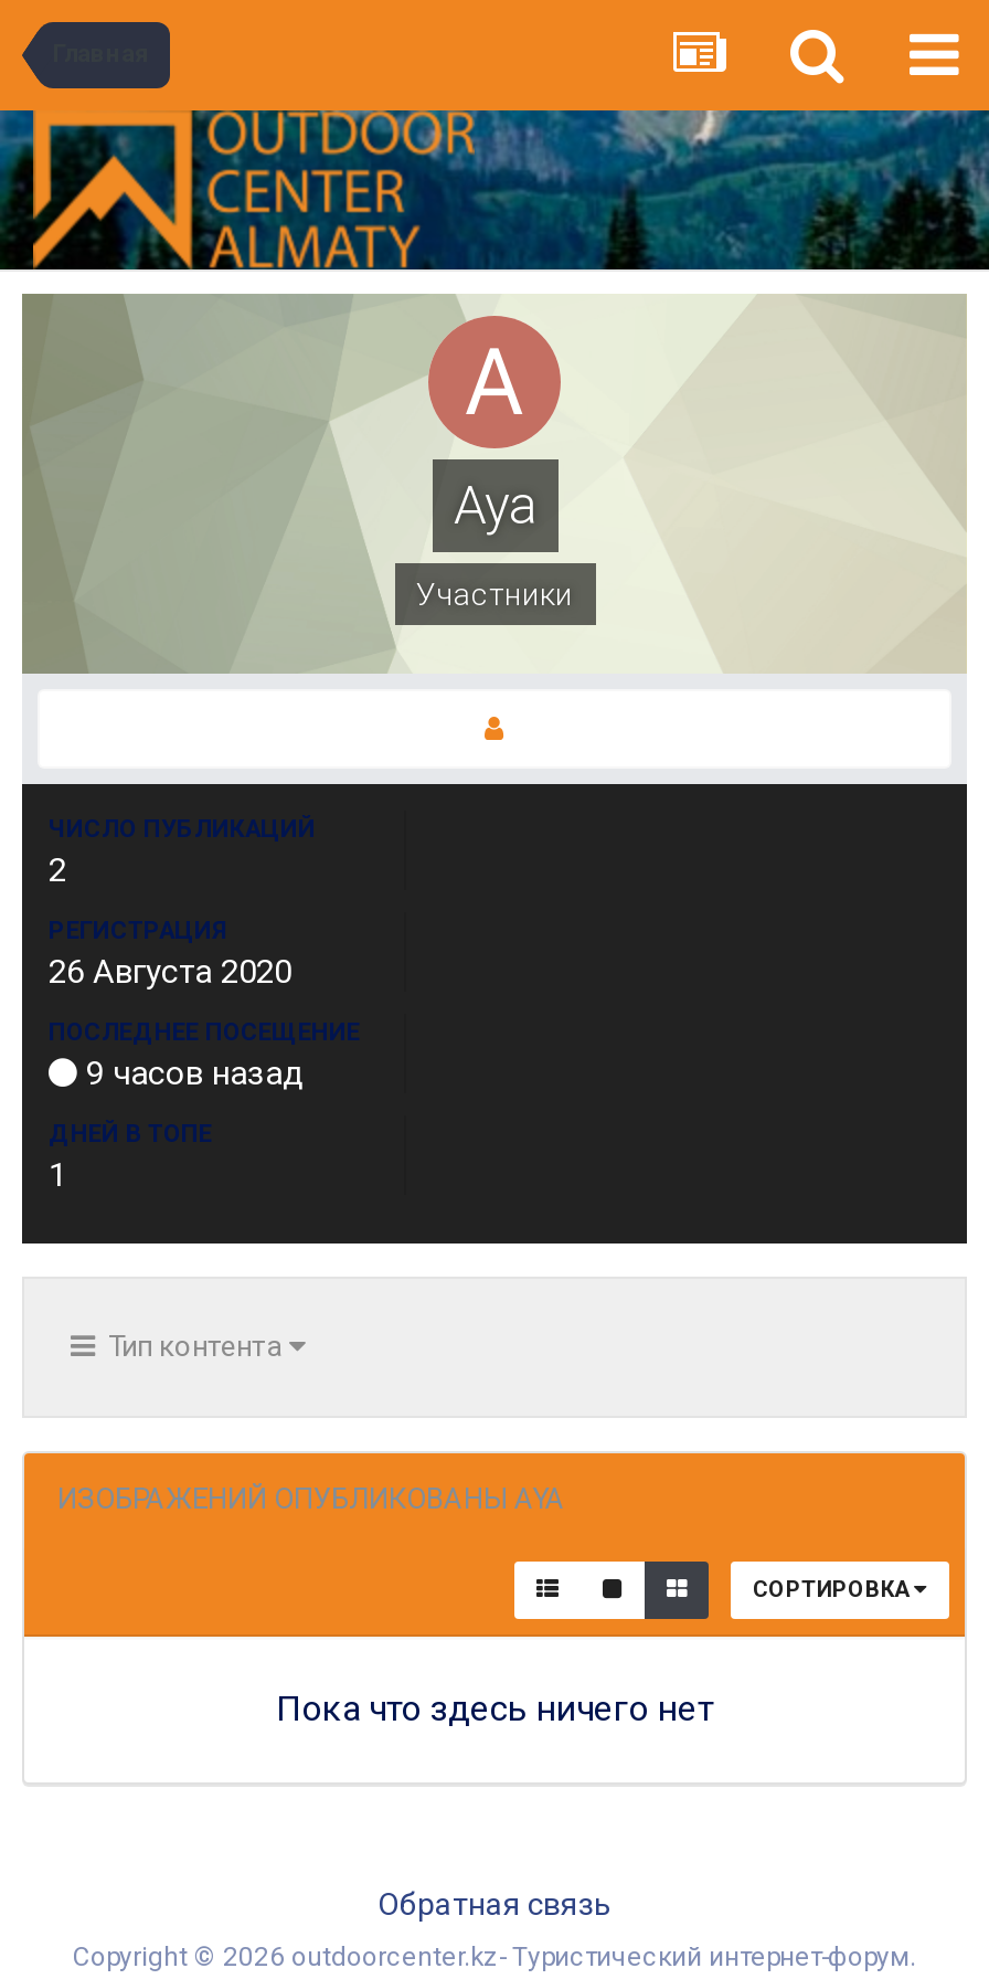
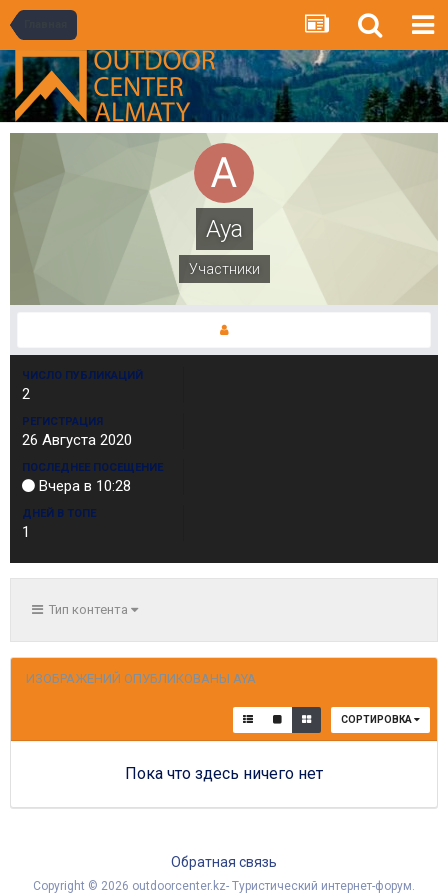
- 9 часов назад
+ Вчера в 10:28
